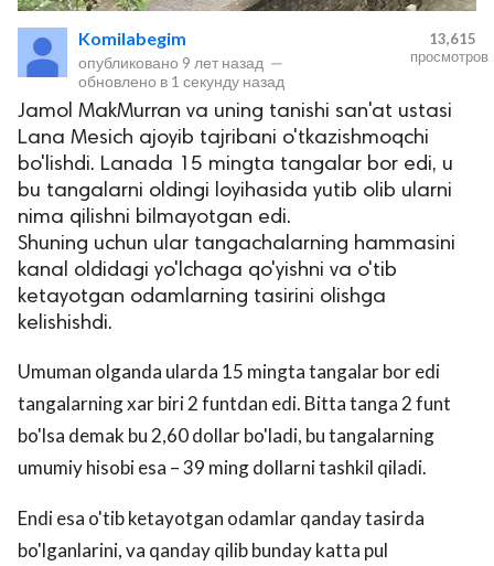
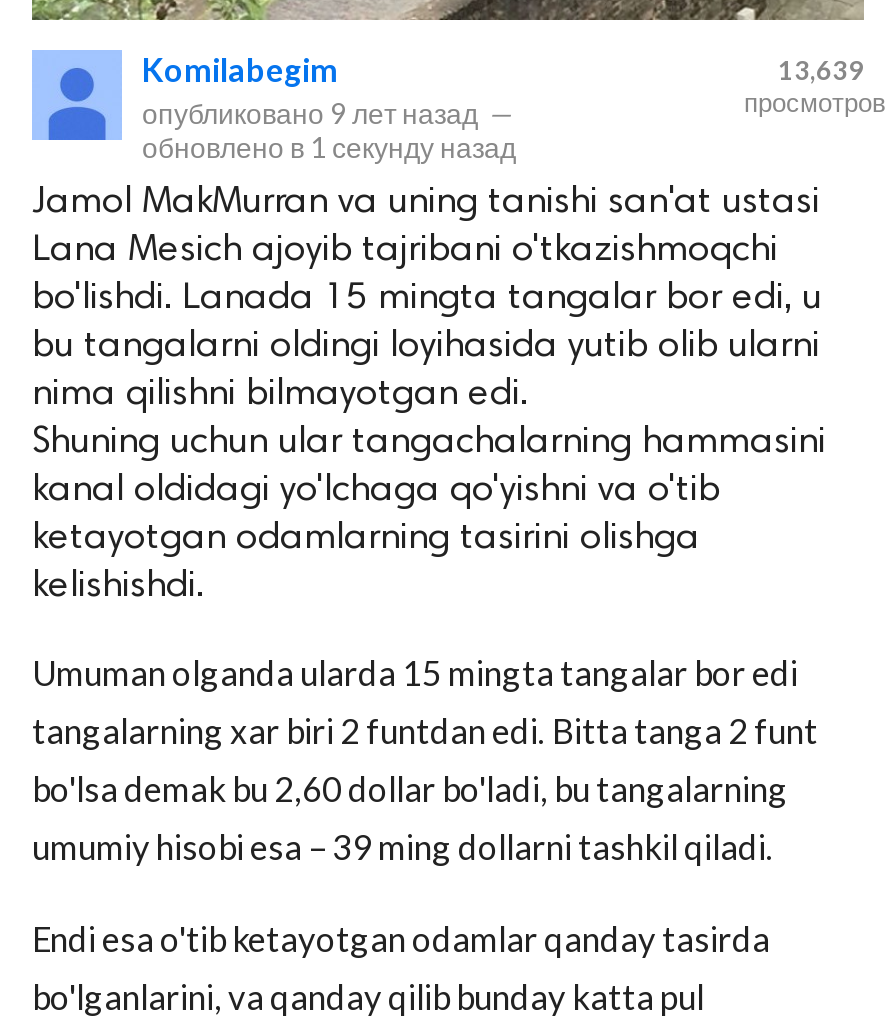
- 13,615
+ 13,639
